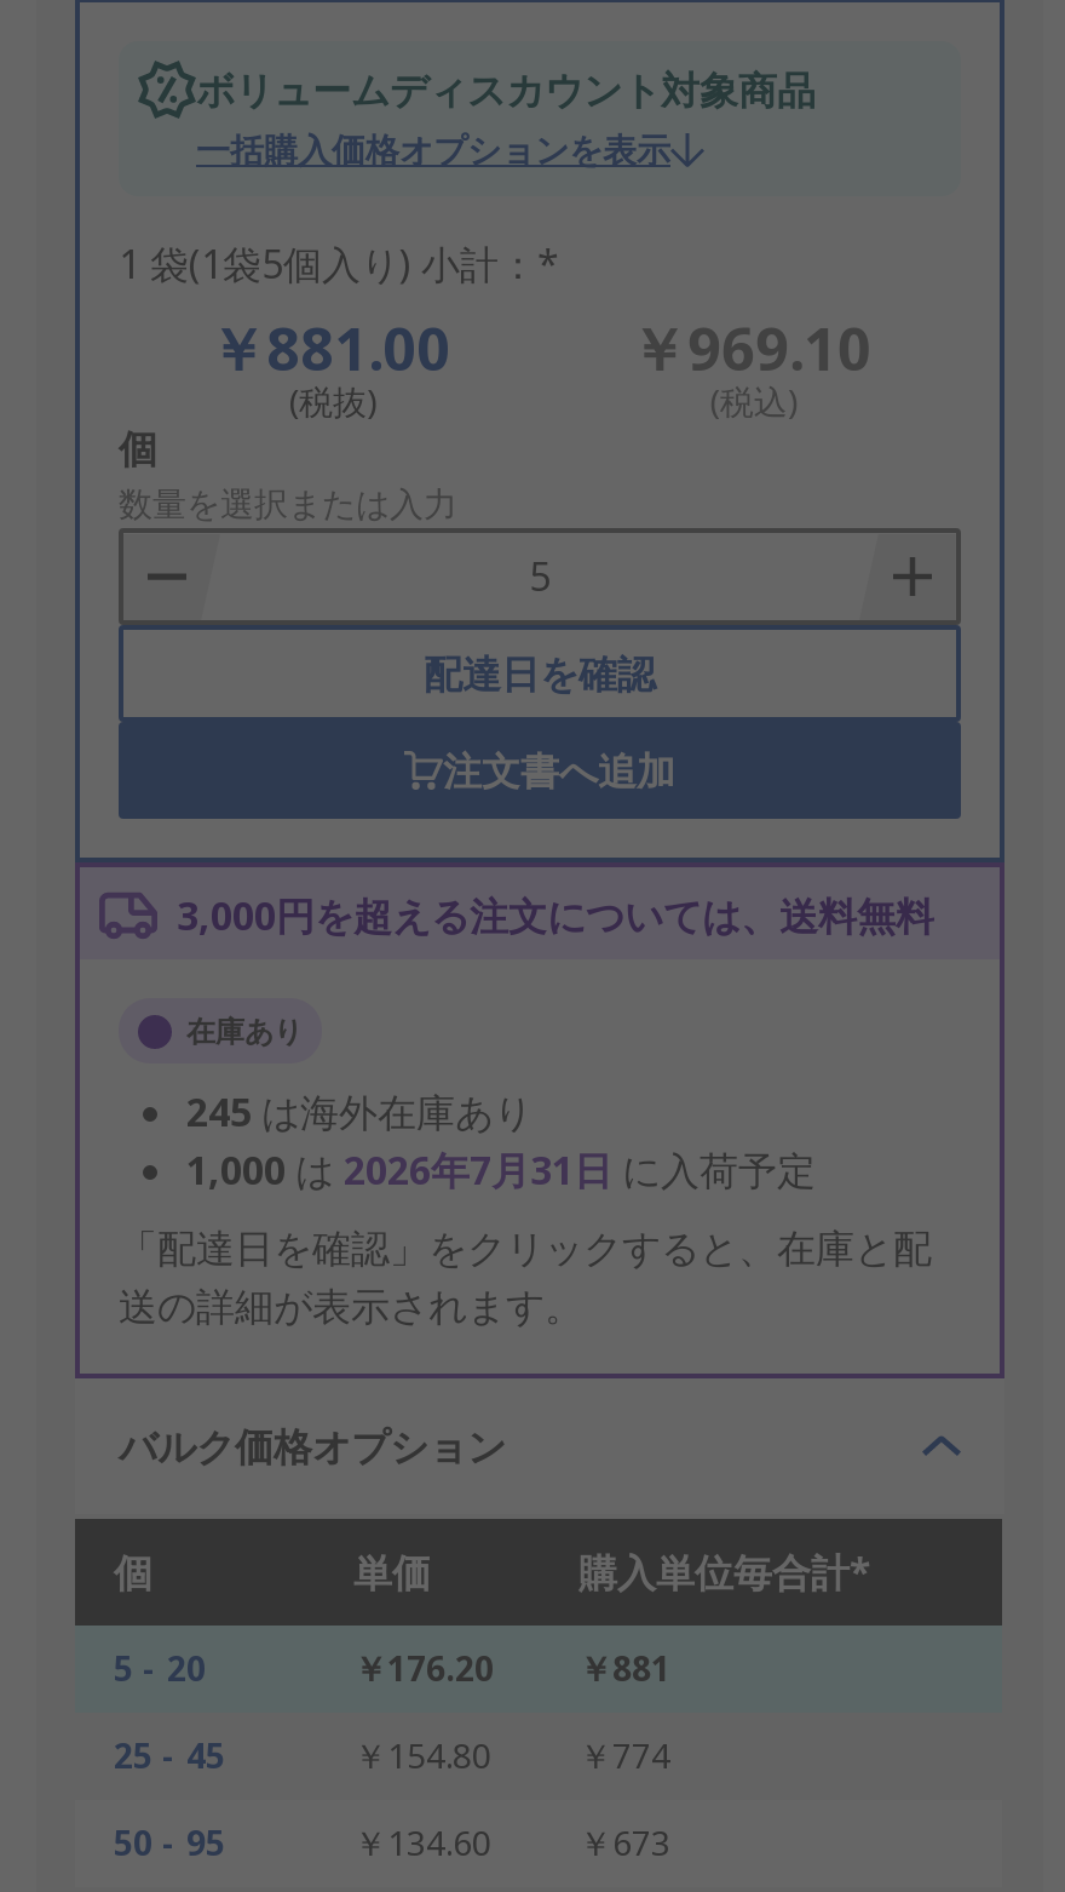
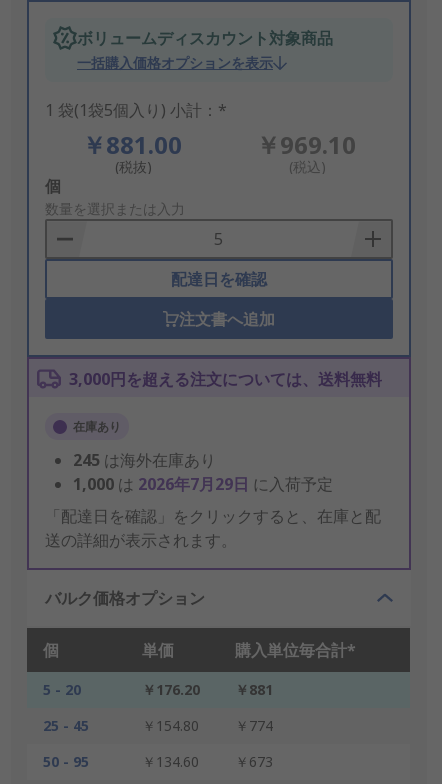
- 1,000は2026年7月31日に入荷予定
+ 1,000は2026年7月29日に入荷予定
